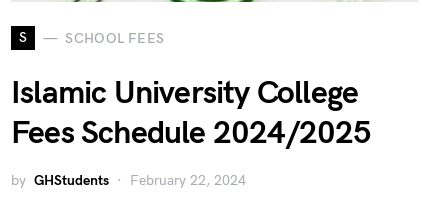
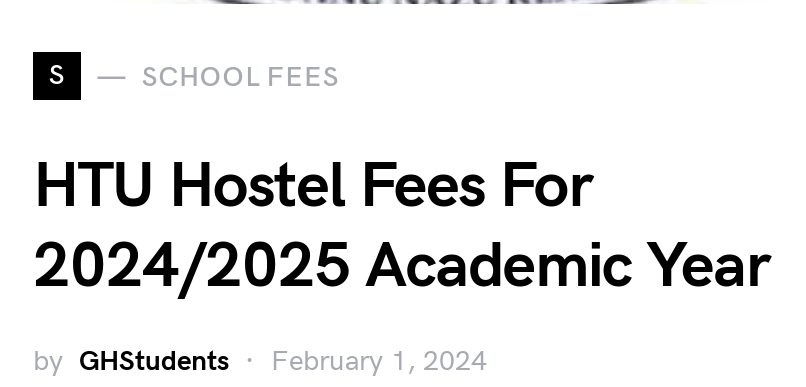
- Islamic University College
- Fees Schedule 2024/2025
+ HTU Hostel Fees For
+ 2024/2025 Academic Year

- February 22, 2024
+ February 1, 2024
